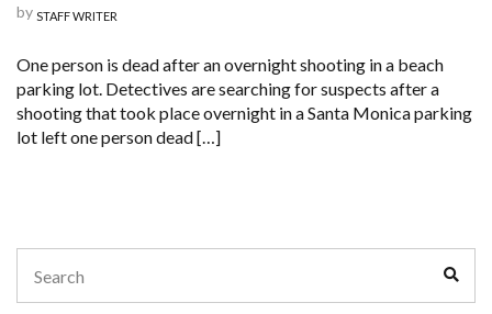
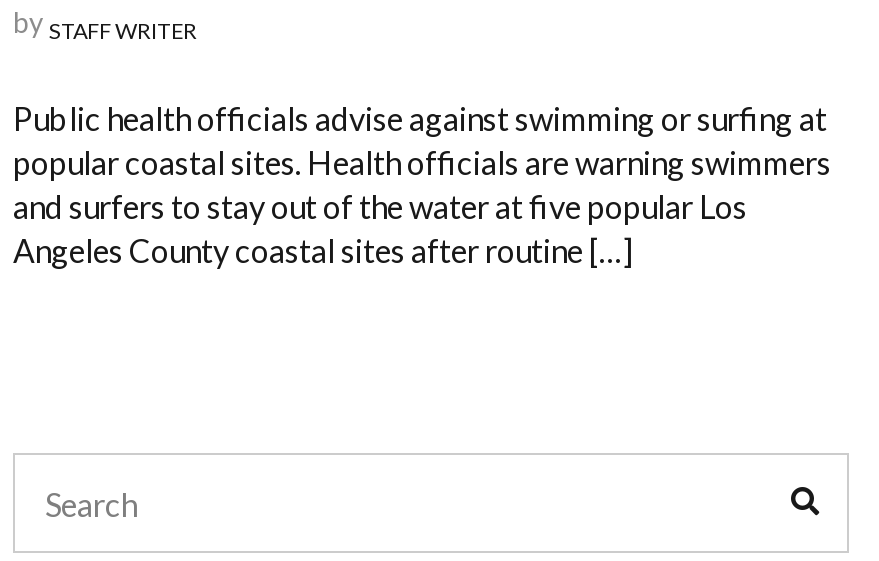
- One person is dead after an overnight shooting in a beach
- parking lot. Detectives are searching for suspects after a
- shooting that took place overnight in a Santa Monica parking
- lot left one person dead […]
+ Public health officials advise against swimming or surfing at
+ popular coastal sites. Health officials are warning swimmers
+ and surfers to stay out of the water at five popular Los
+ Angeles County coastal sites after routine […]
